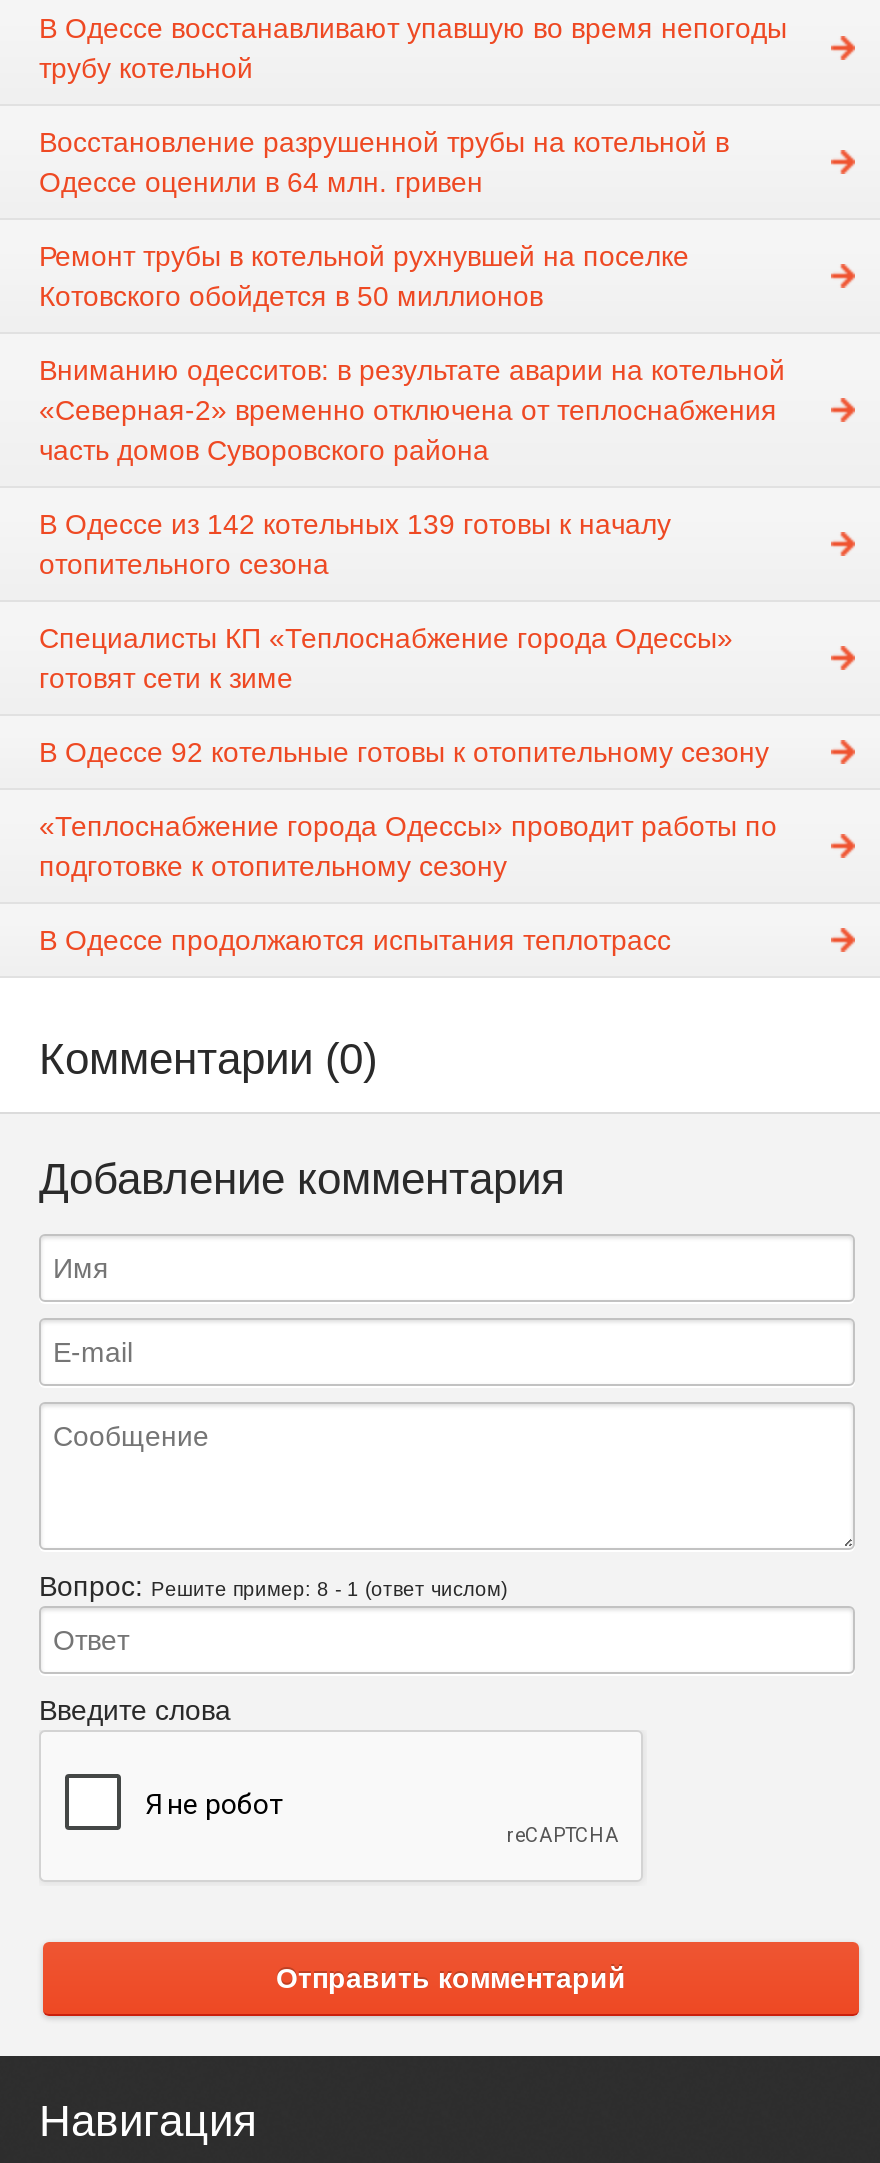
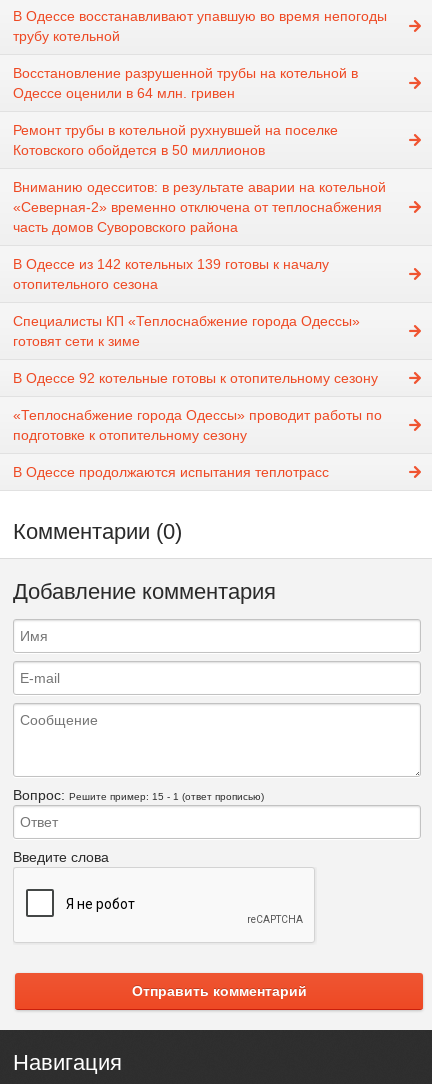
- Вопрос: Решите пример: 8 - 1 (ответ числом)
+ Вопрос: Решите пример: 15 - 1 (ответ прописью)
